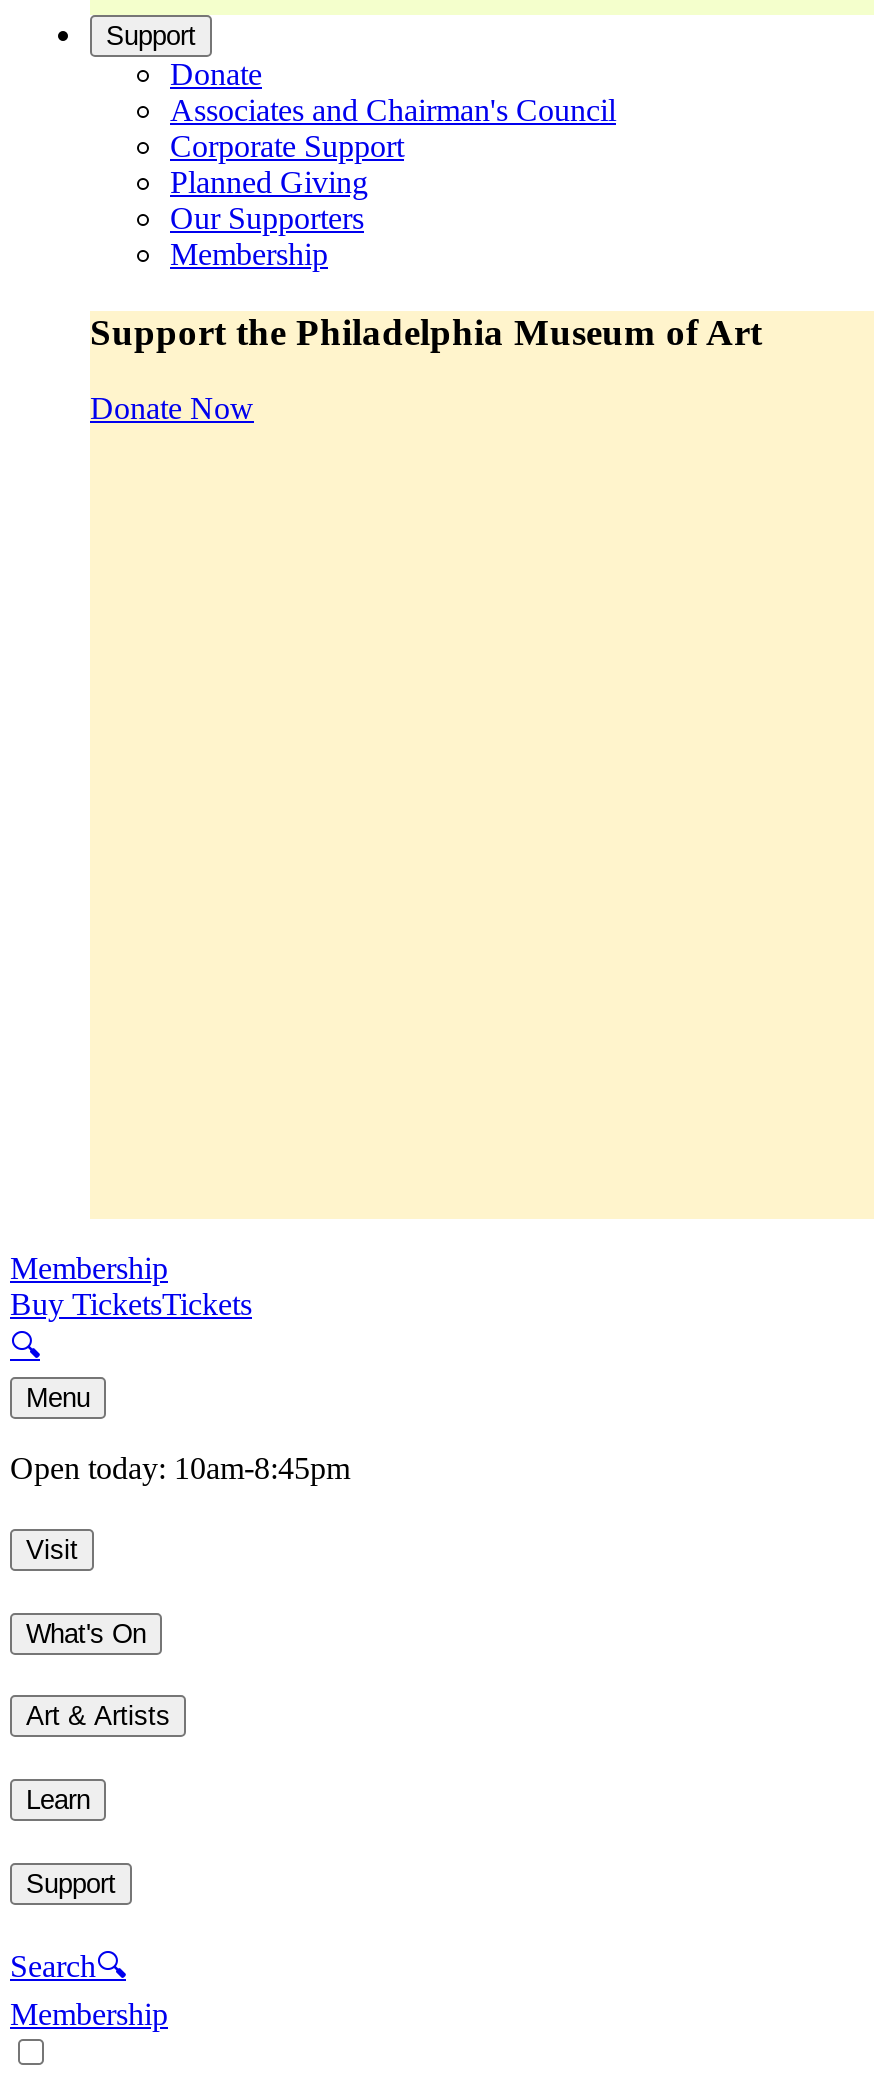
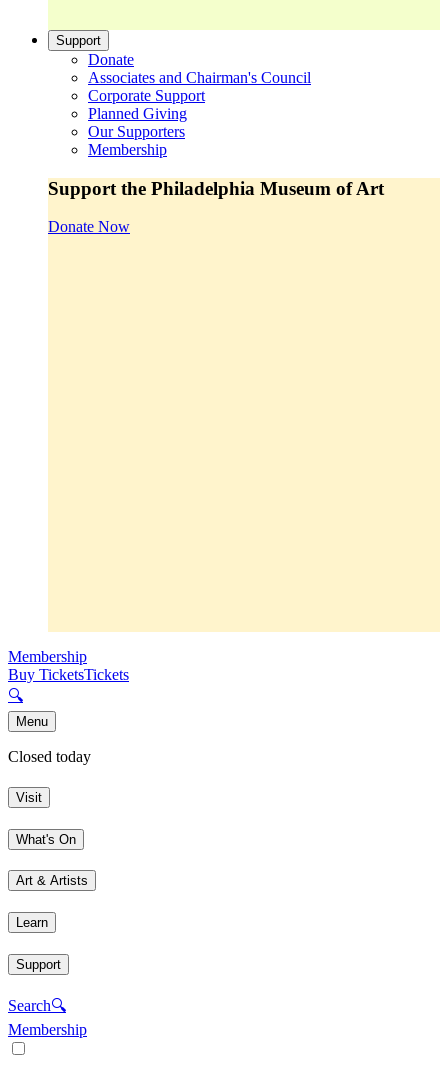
- Open today: 10am-8:45pm
+ Closed today
